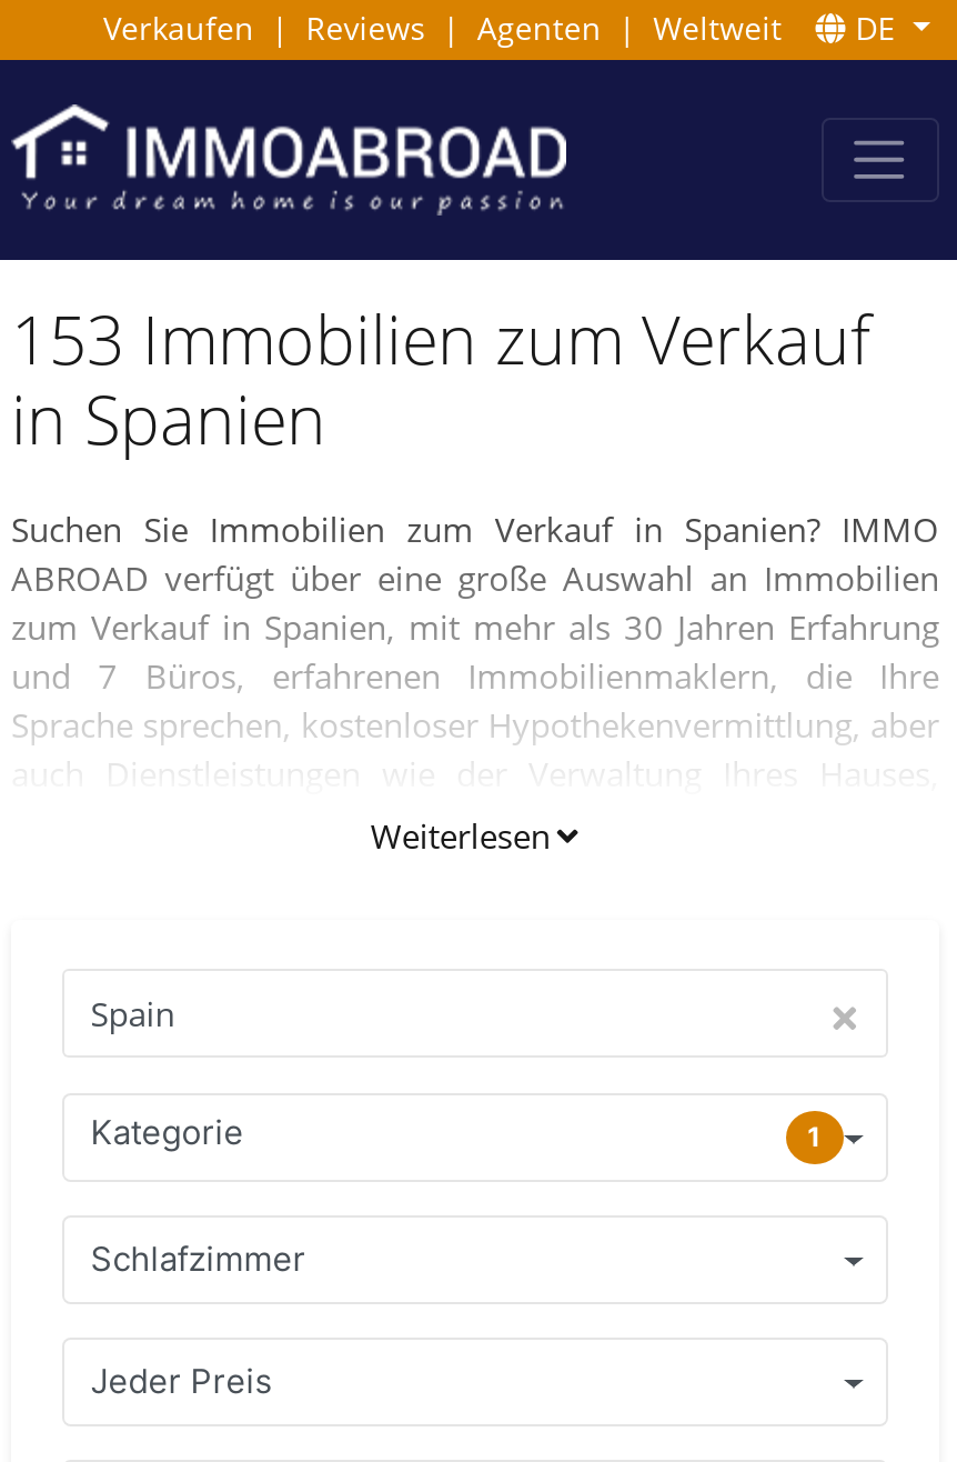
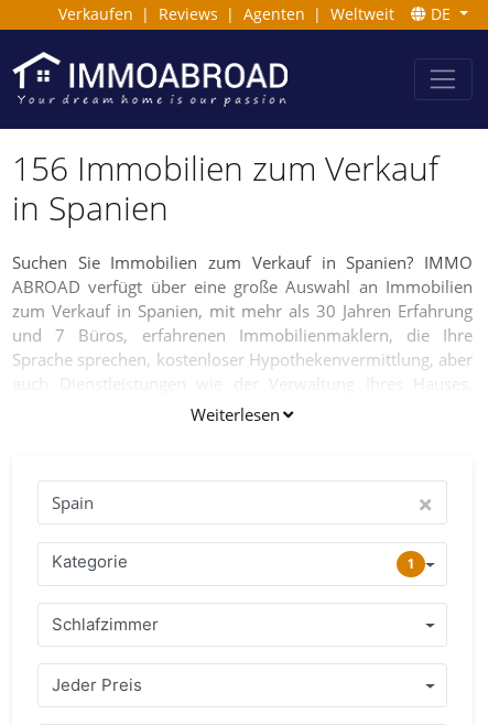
- 153 Immobilien zum Verkauf
+ 156 Immobilien zum Verkauf
